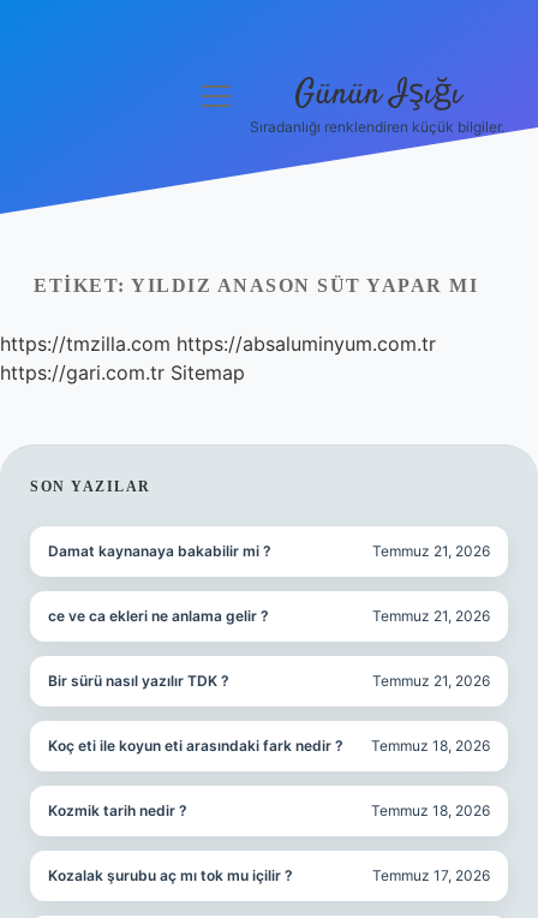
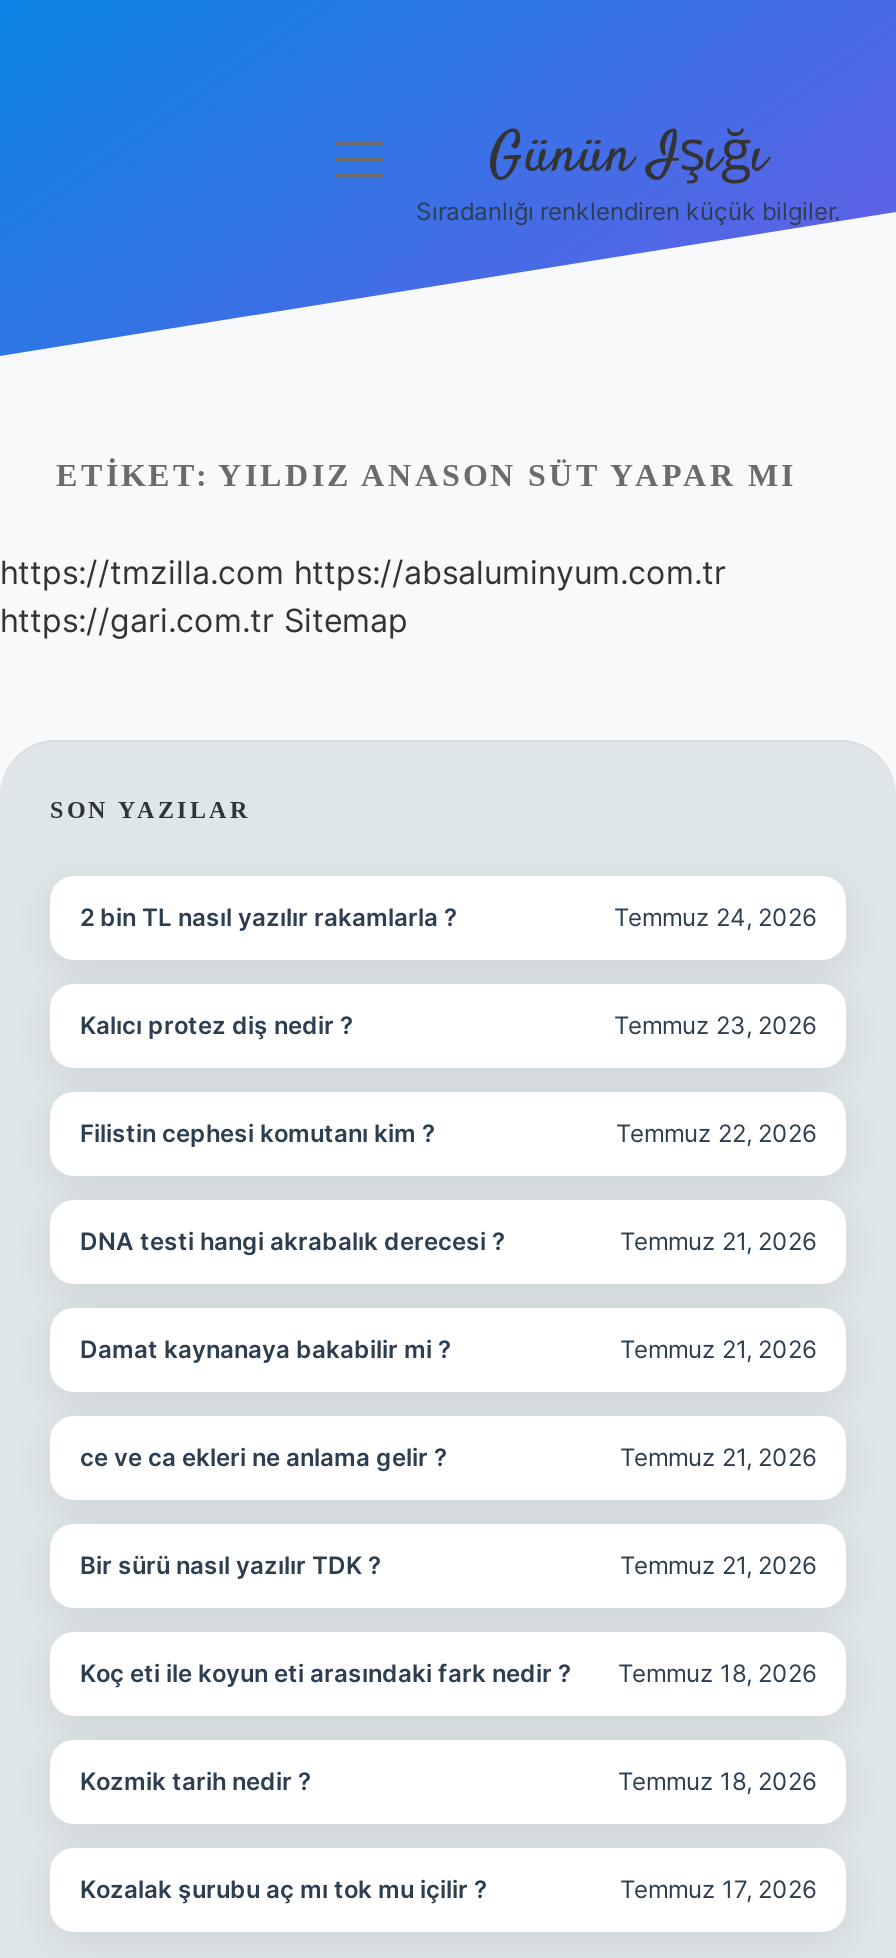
+ 2 bin TL nasıl yazılır rakamlarla ?
+ Temmuz 24, 2026

+ Kalıcı protez diş nedir ?
+ Temmuz 23, 2026

+ Filistin cephesi komutanı kim ?
+ Temmuz 22, 2026

+ DNA testi hangi akrabalık derecesi ?
+ Temmuz 21, 2026
